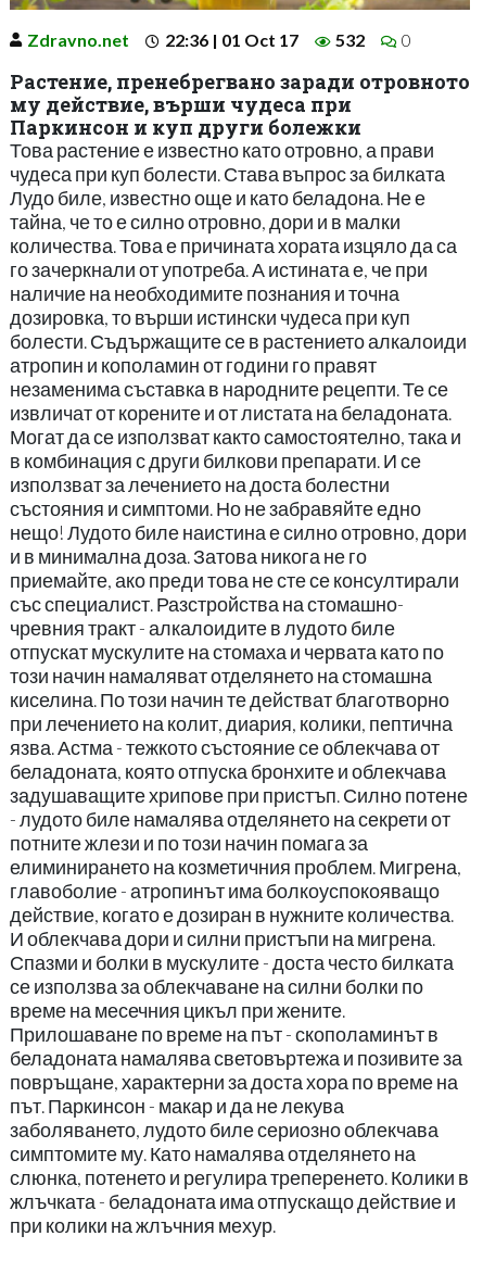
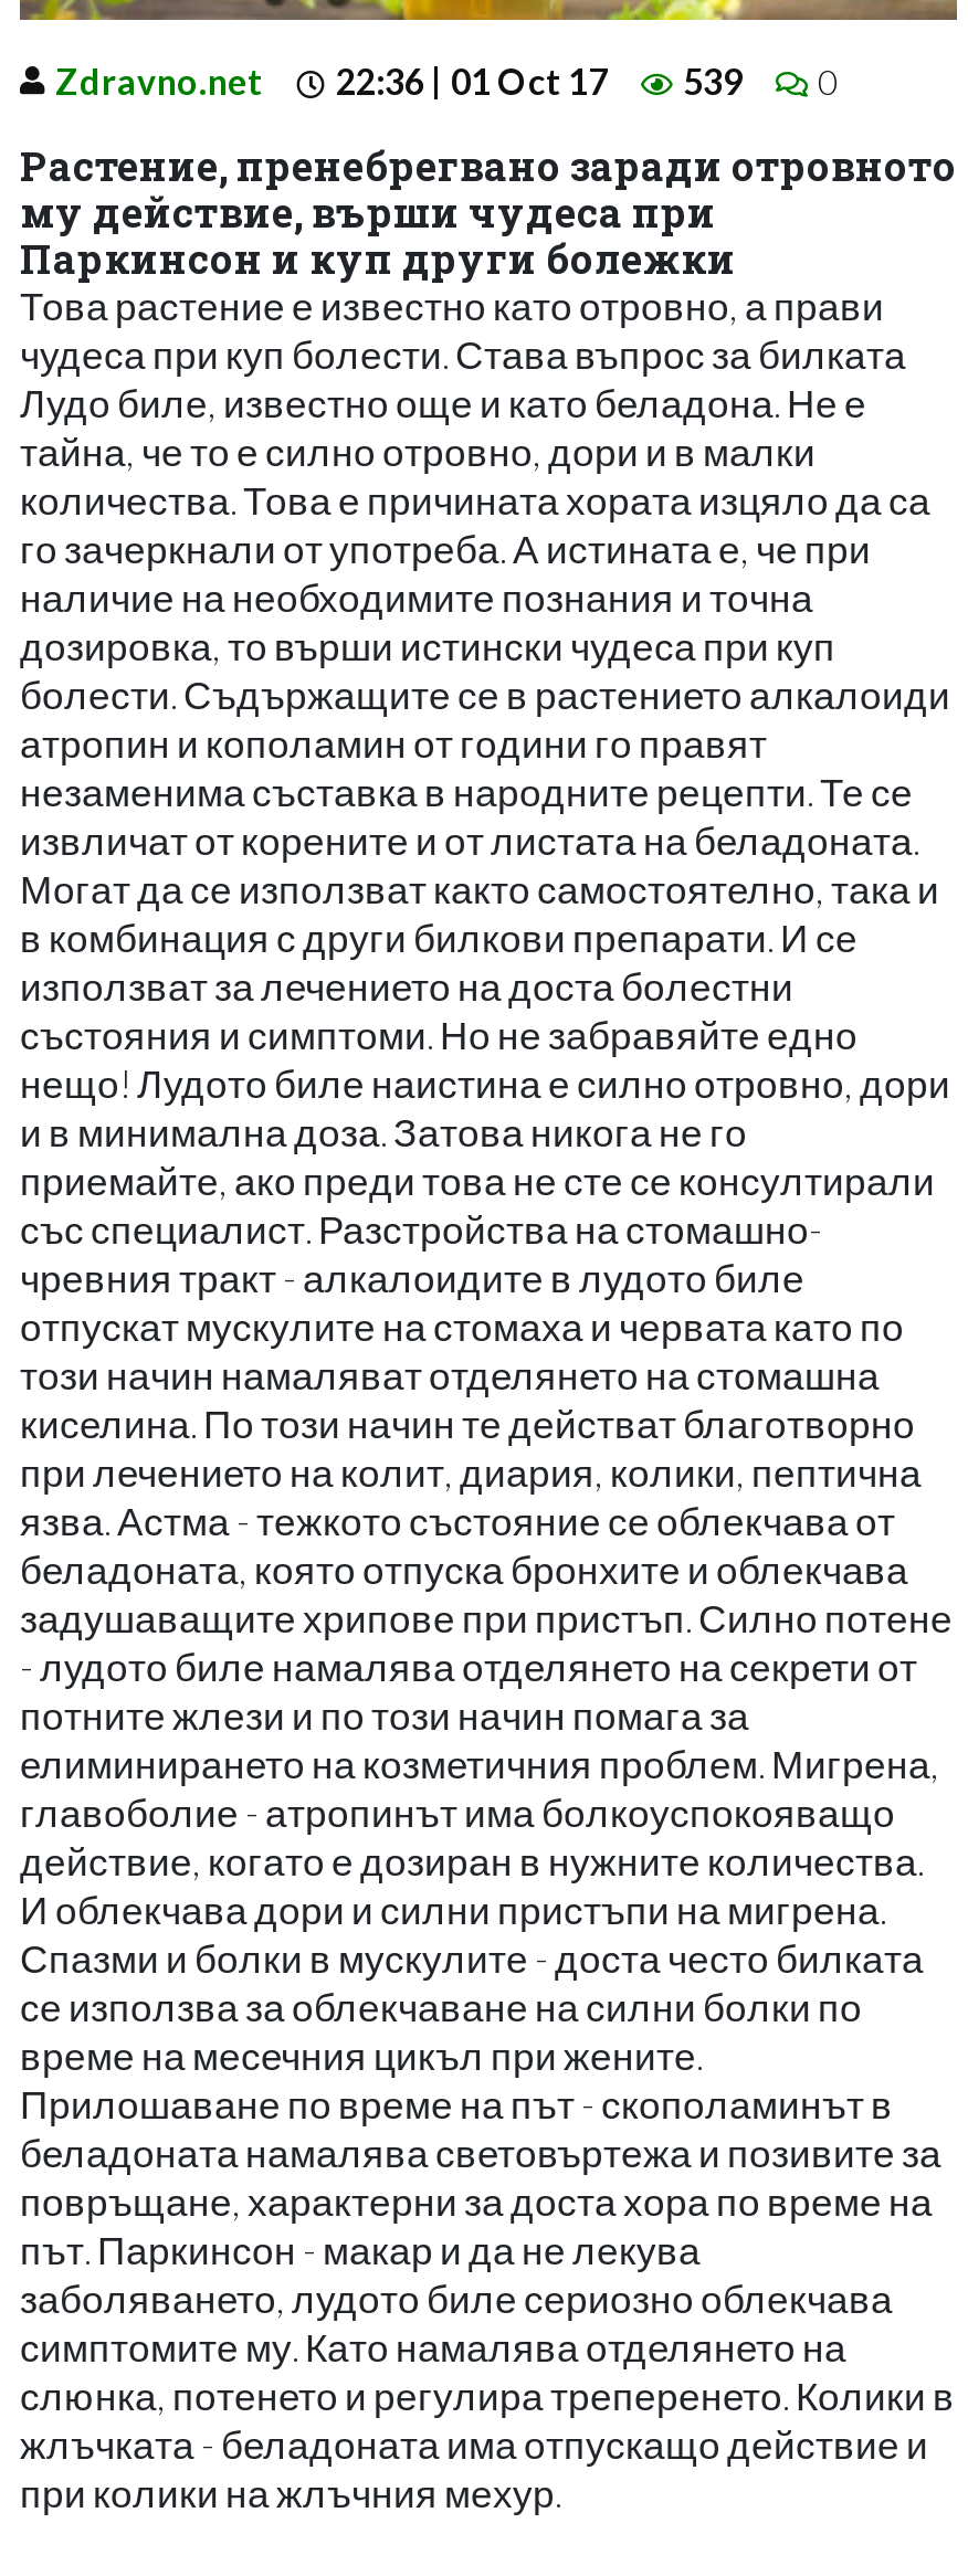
- 532
+ 539
